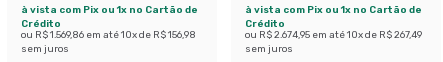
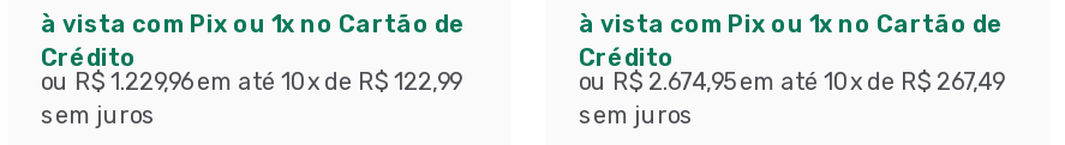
- ou R$ 1.569,86 em até 10 x de R$ 156,98
+ ou R$ 1.229,96 em até 10 x de R$ 122,99
